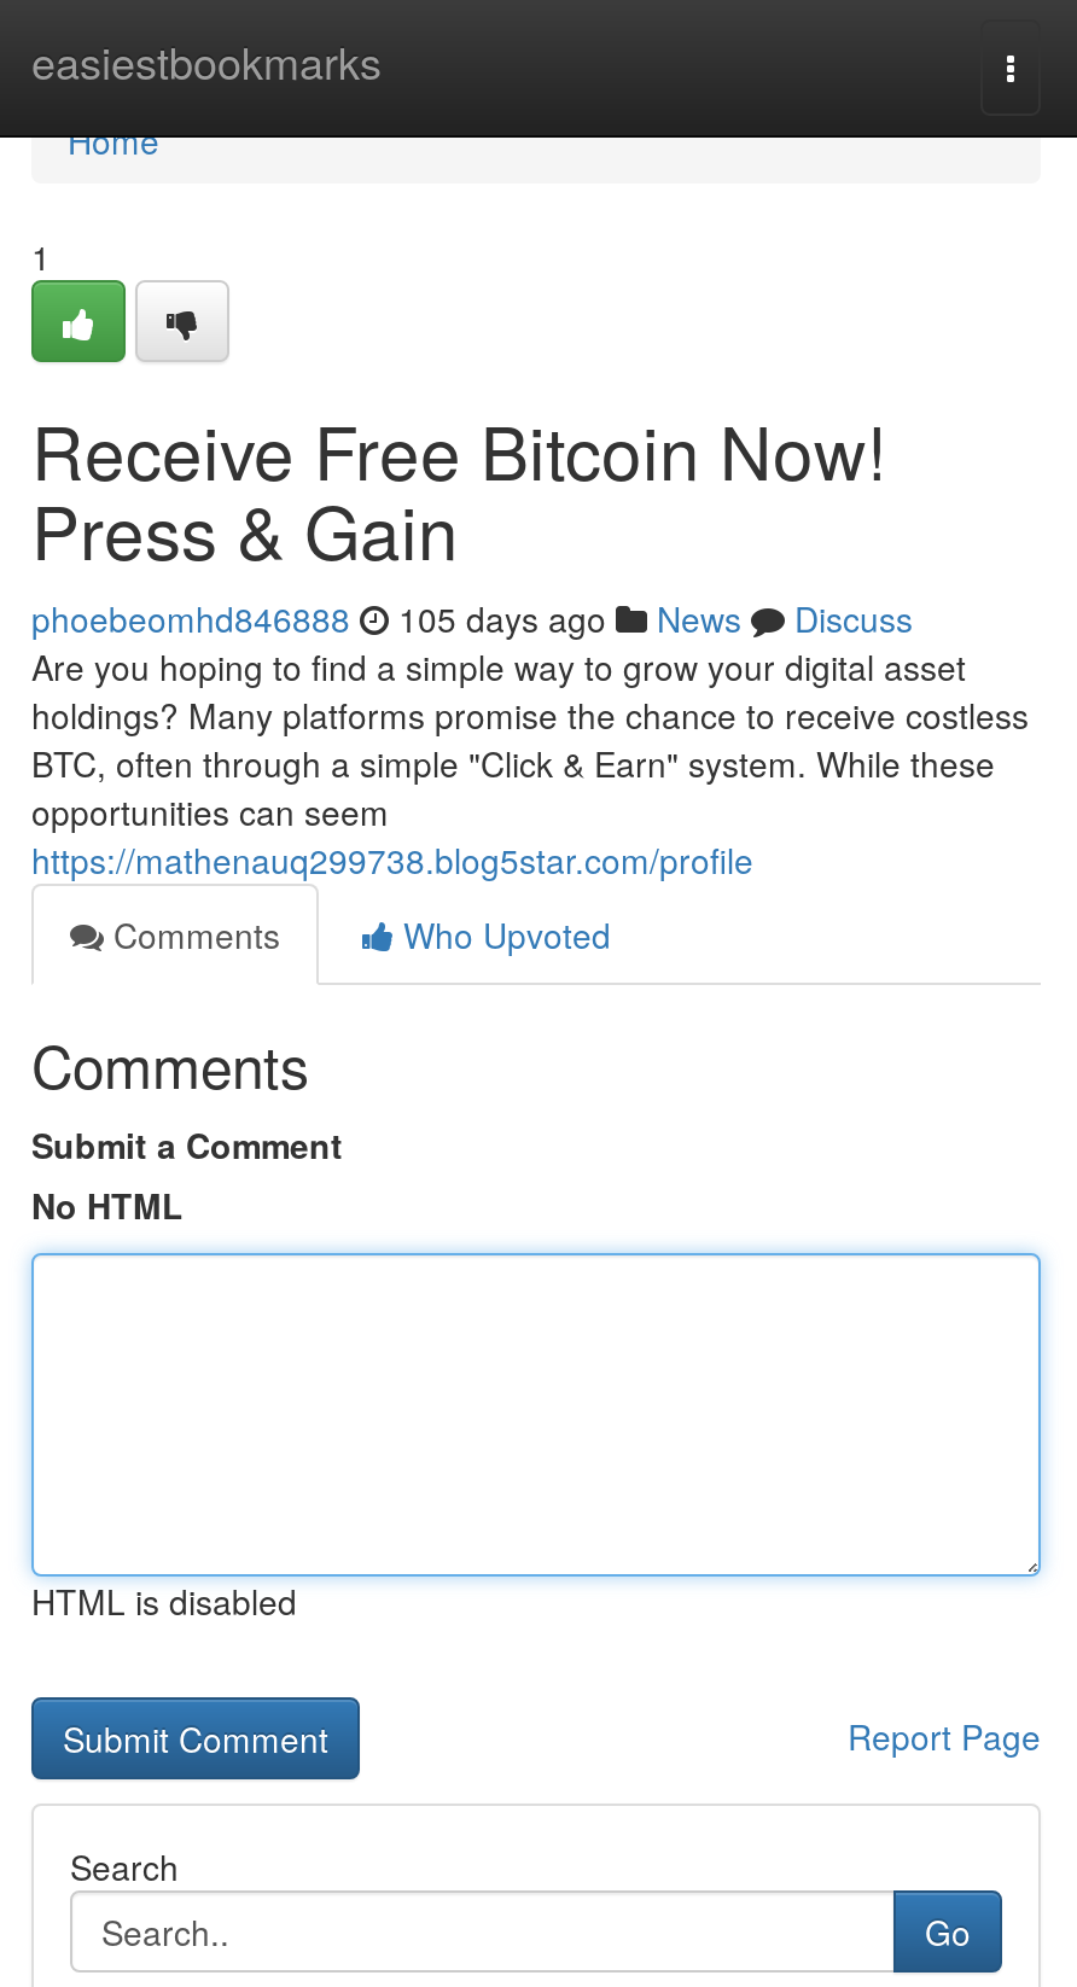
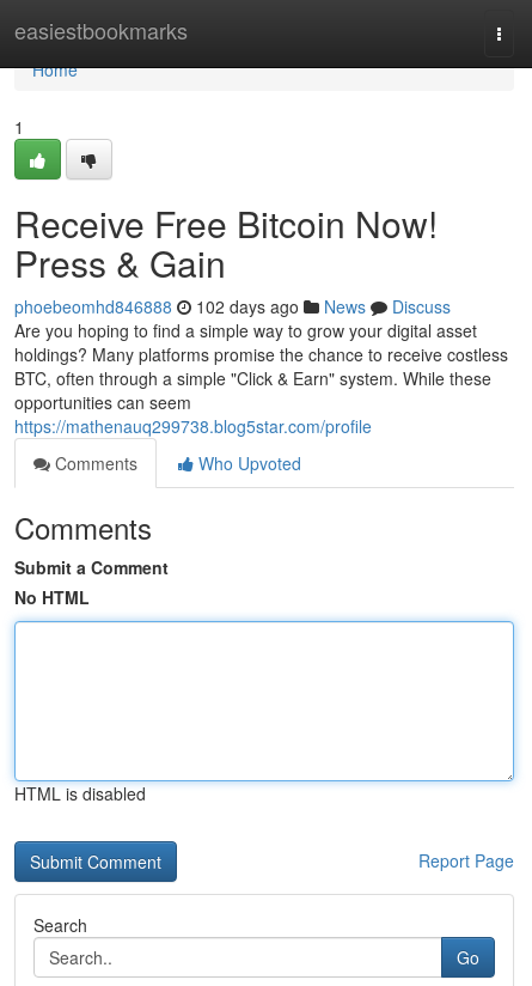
- phoebeomhd846888 105 days ago News Discuss
+ phoebeomhd846888 102 days ago News Discuss
